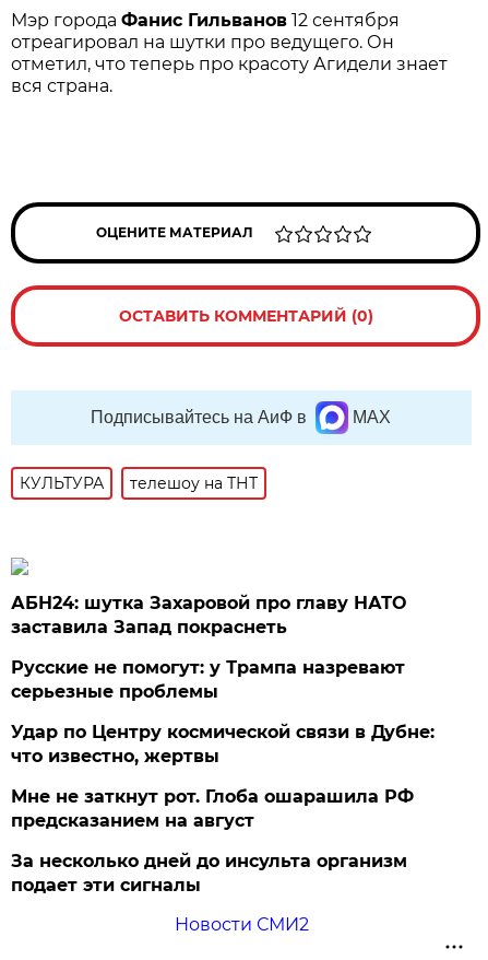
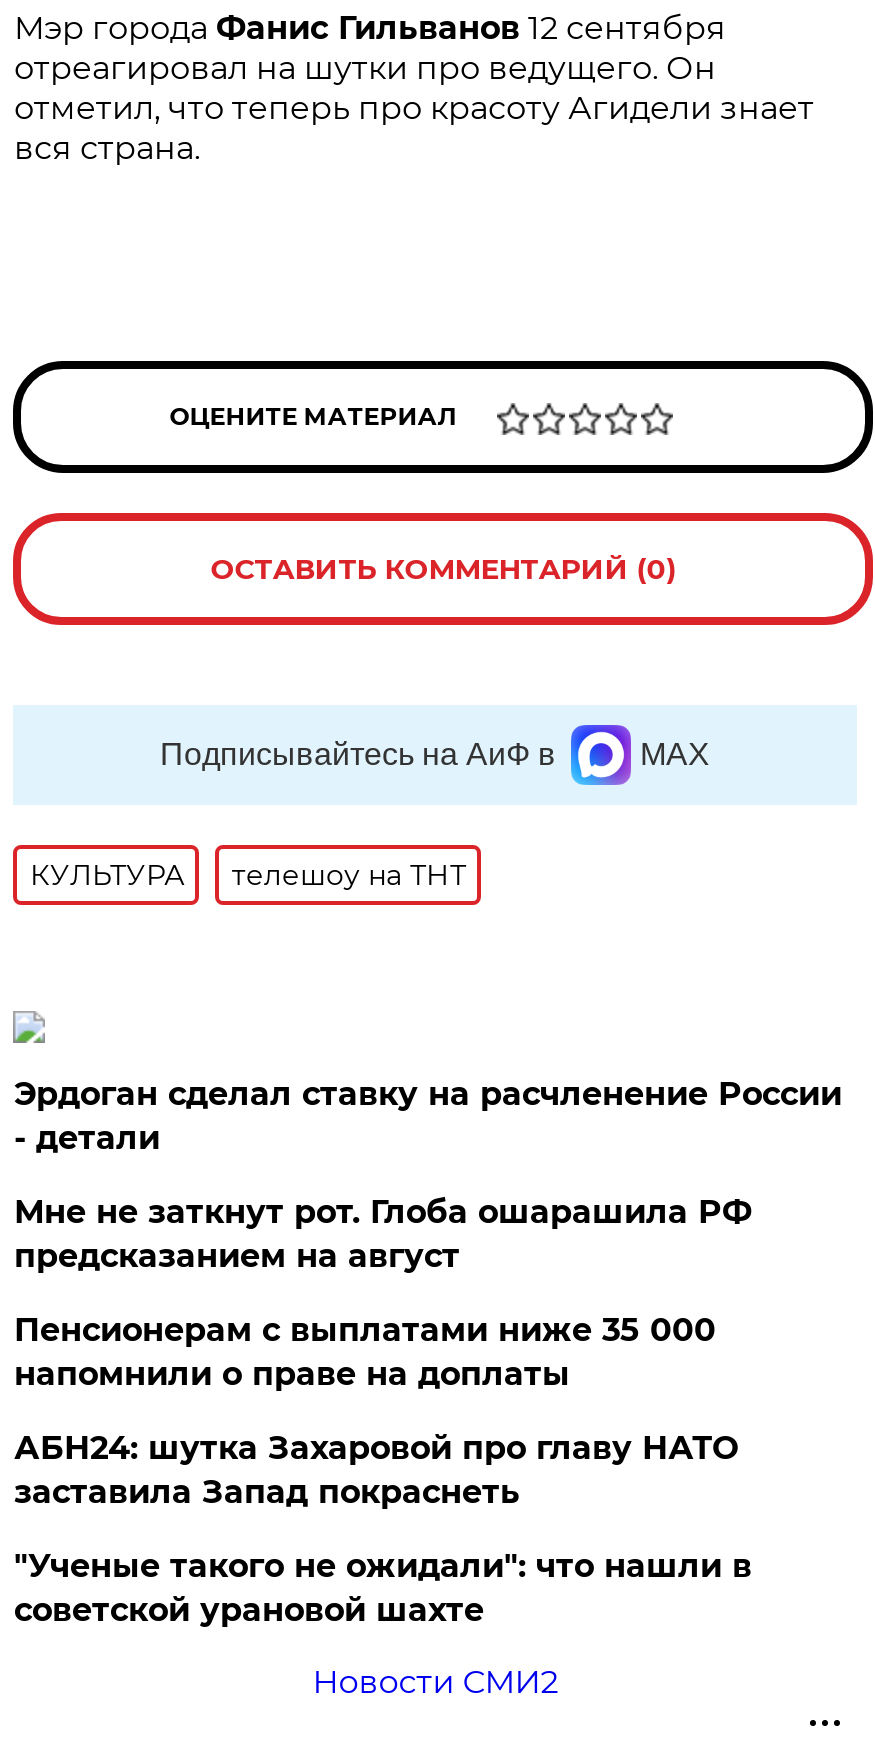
+ Эрдоган сделал ставку на расчленение России
+ - детали
+ Пенсионерам с выплатами ниже 35 000
+ напомнили о праве на доплаты

moved down: АБН24: шутка Захаровой про главу НАТО | заставила Запад покраснеть

- Русские не помогут: у Трампа назревают
- серьезные проблемы
- Удар по Центру космической связи в Дубне:
- что известно, жертвы
- За несколько дней до инсульта организм
- подает эти сигналы
+ "Ученые такого не ожидали": что нашли в
+ советской урановой шахте

moved up: Мне не заткнут рот. Глоба ошарашила РФ | предсказанием на август
